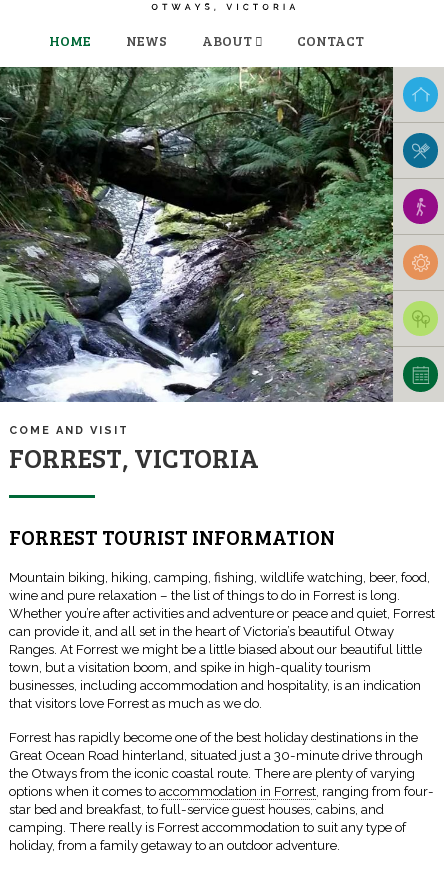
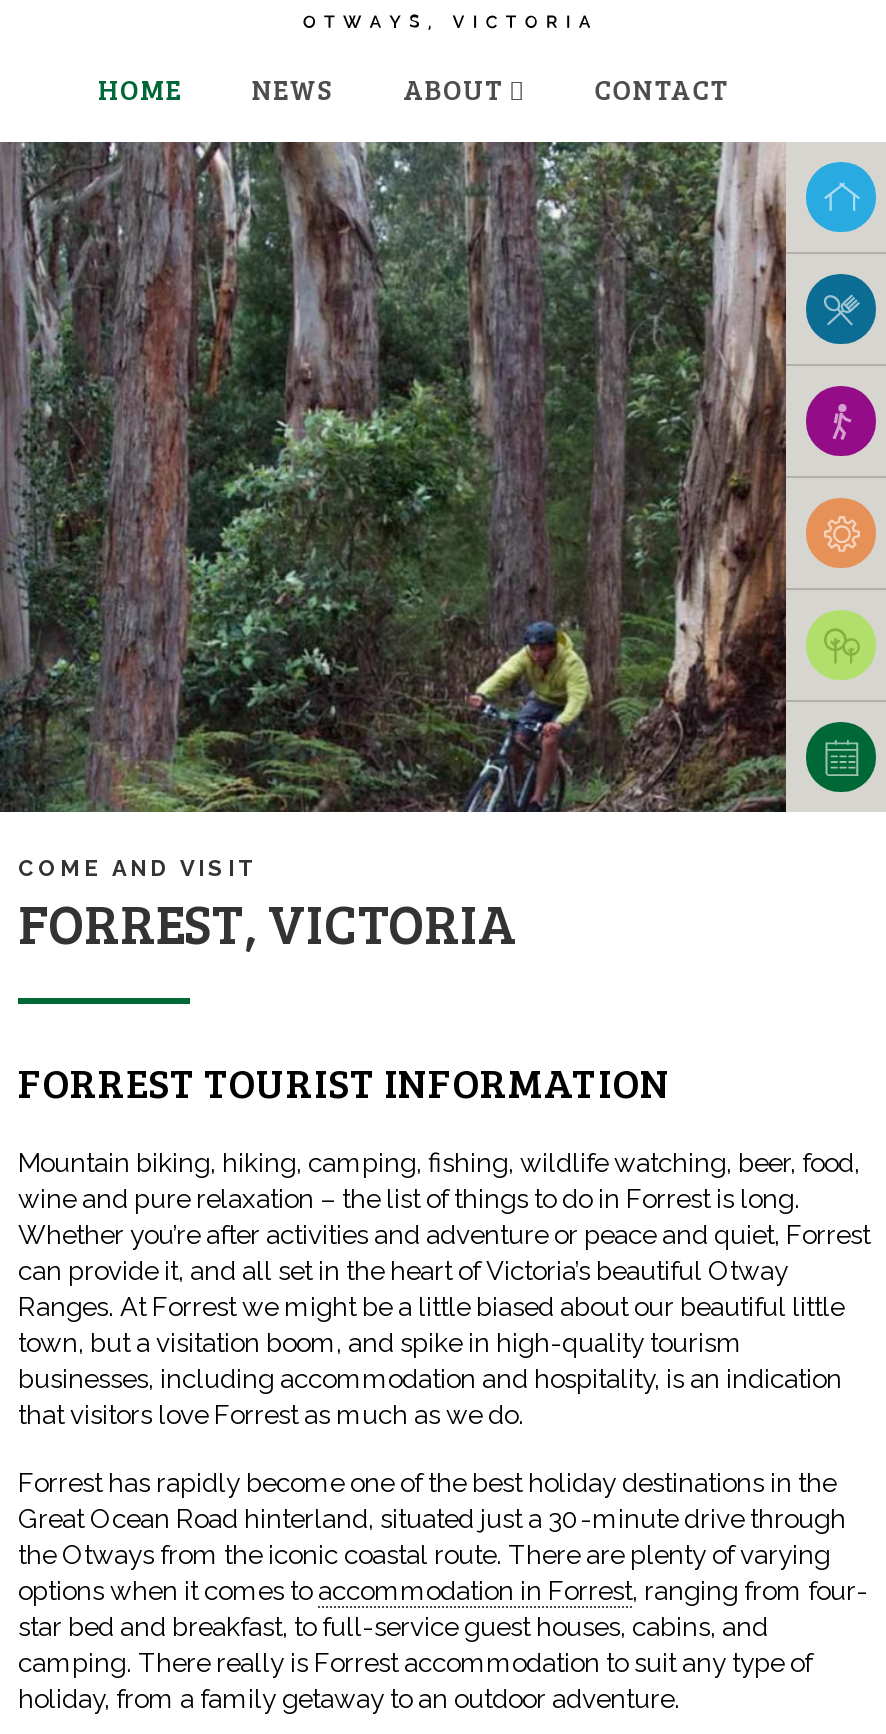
- [image]
+ [image]
